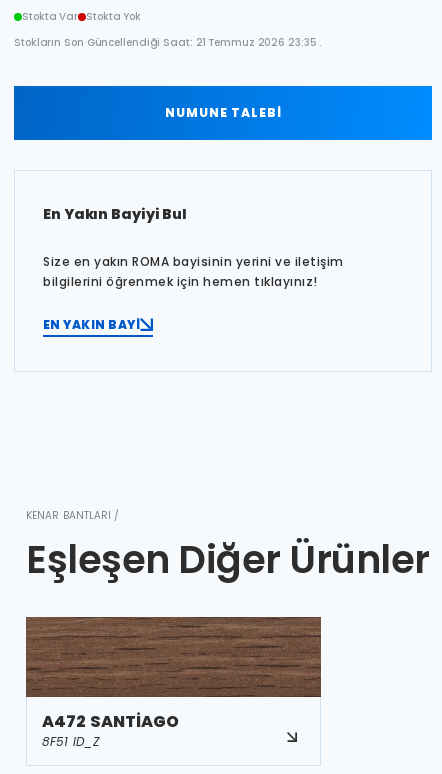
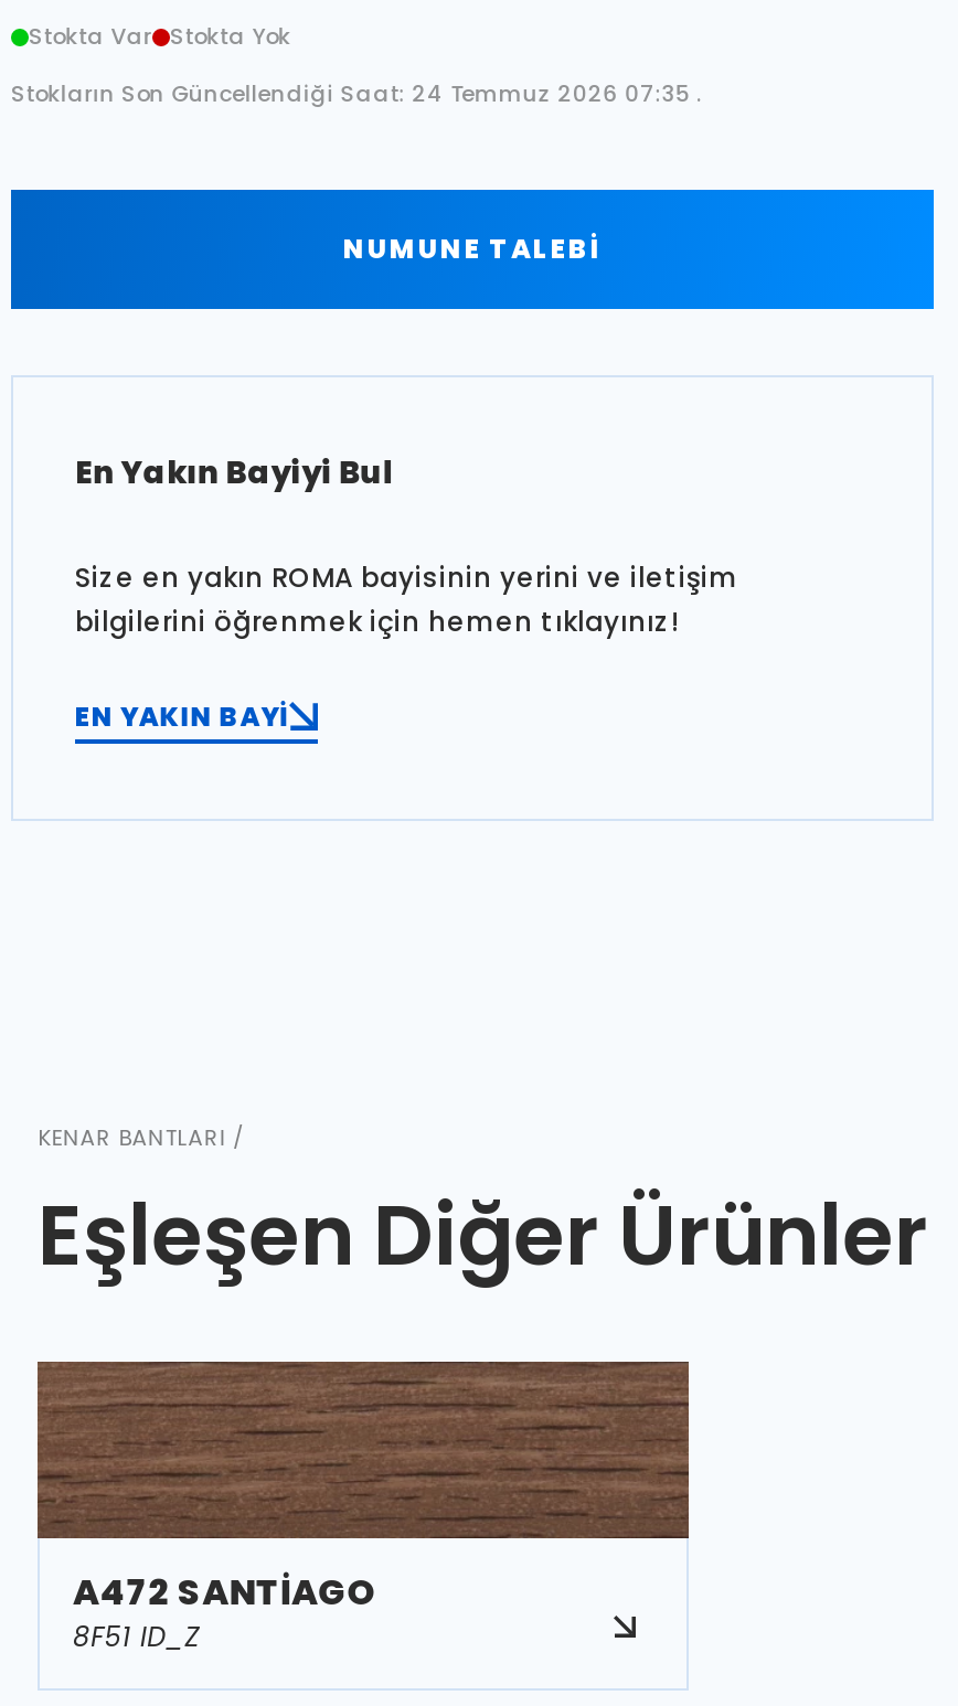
- Stokların Son Güncellendiği Saat: 21 Temmuz 2026 23:35 .
+ Stokların Son Güncellendiği Saat: 24 Temmuz 2026 07:35 .
